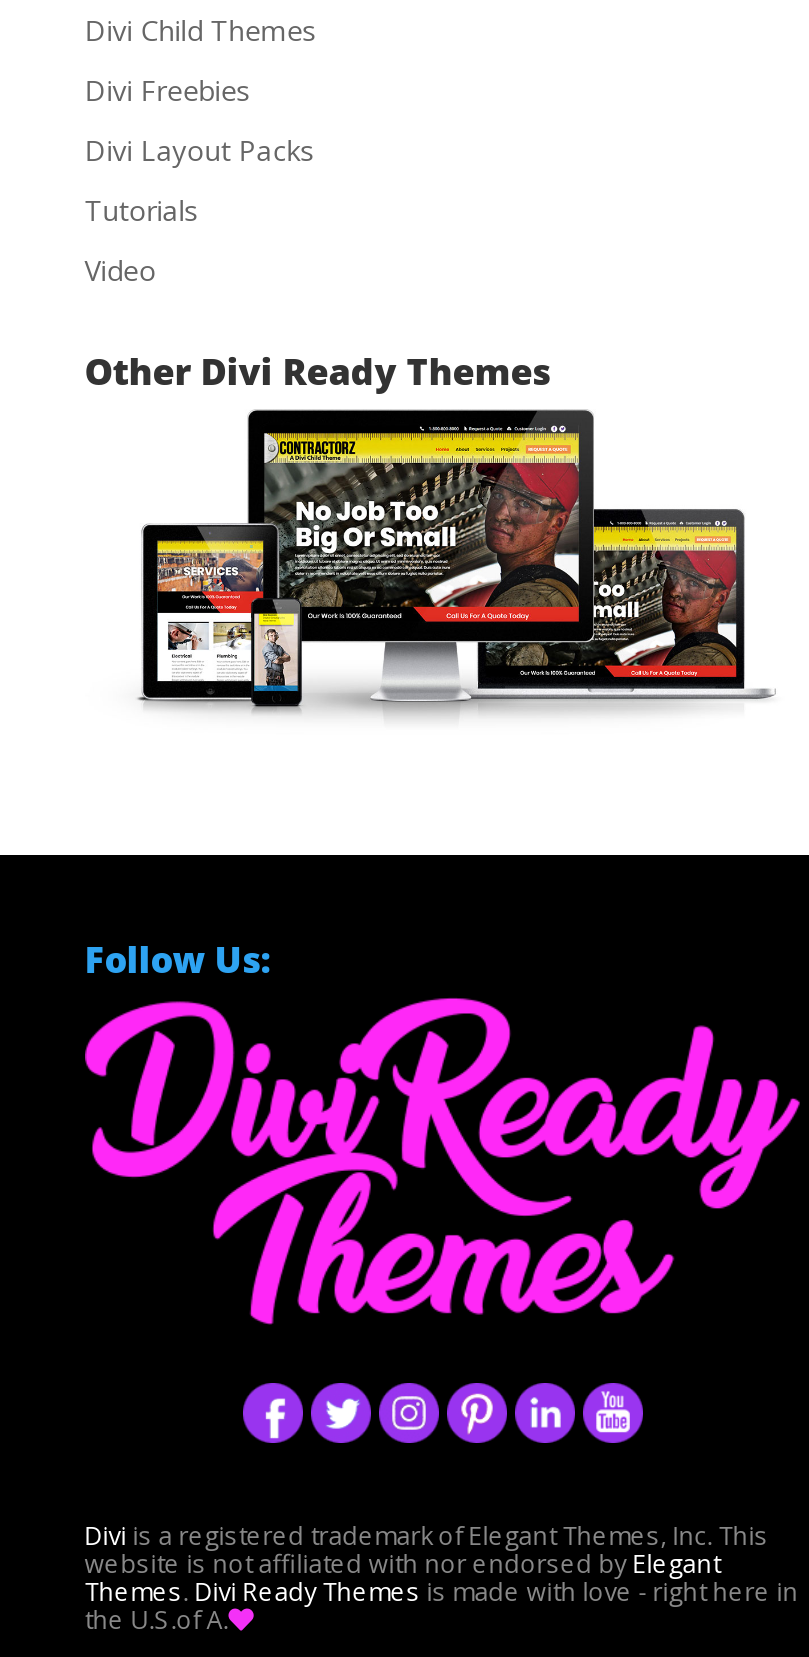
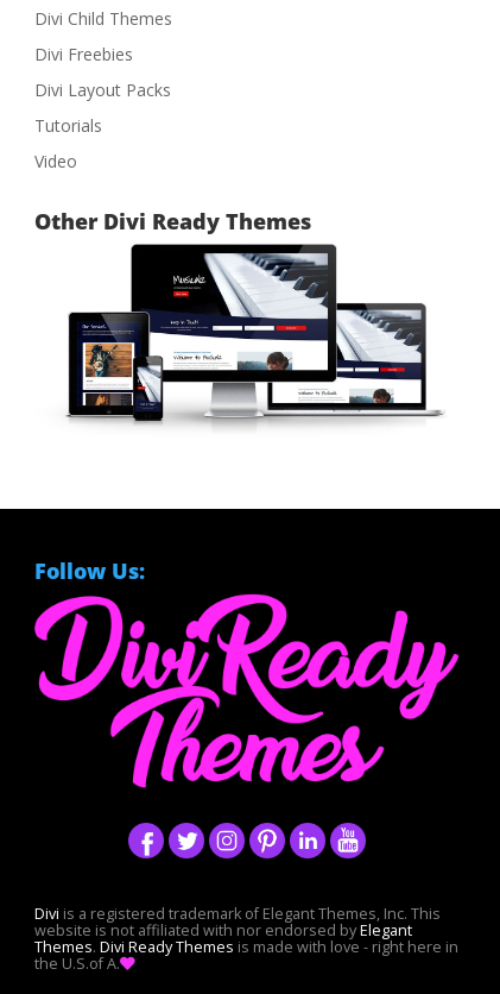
- [image]
+ [image]
